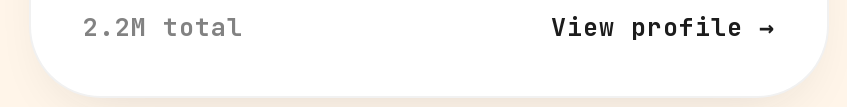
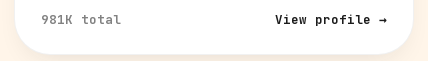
- 2.2M total
+ 981K total
